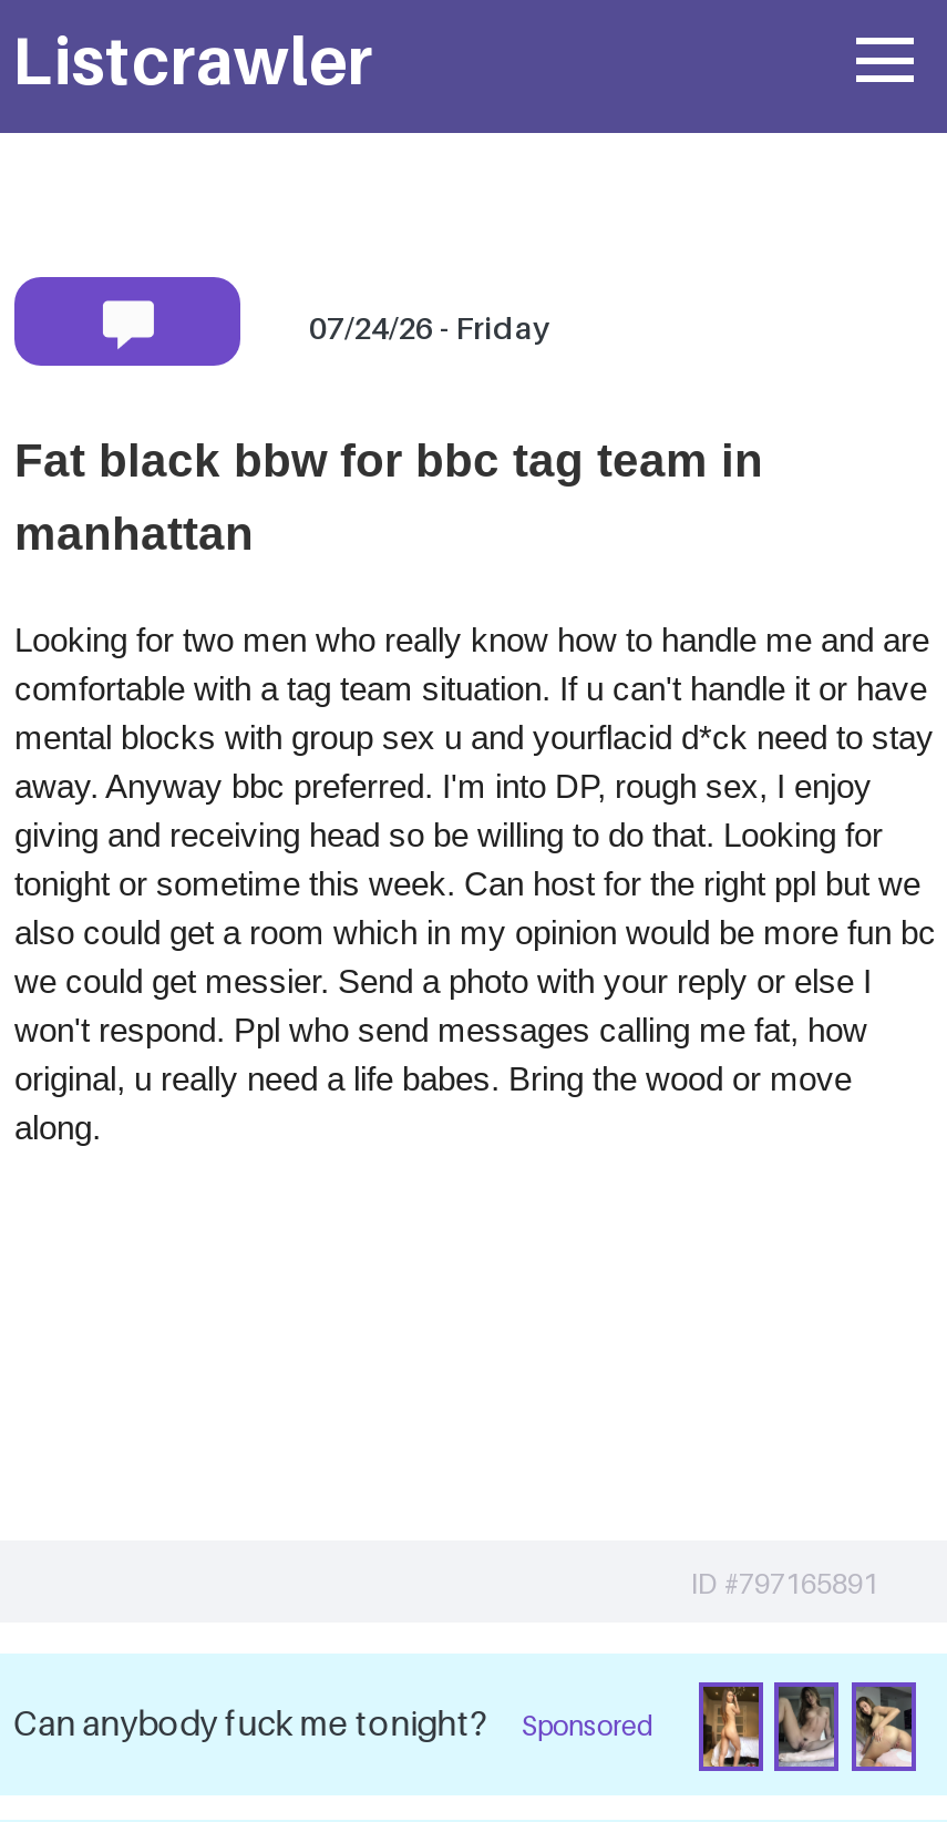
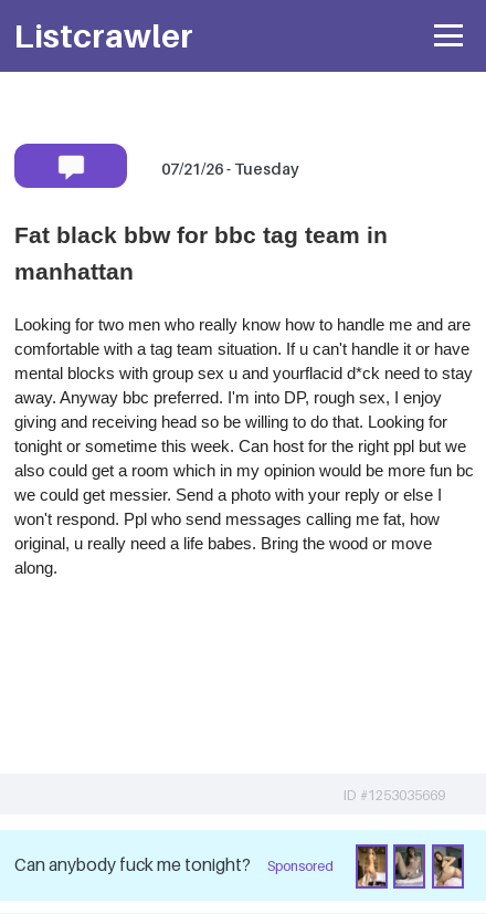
- 07/24/26 - Friday
+ 07/21/26 - Tuesday

- ID #797165891
+ ID #1253035669
